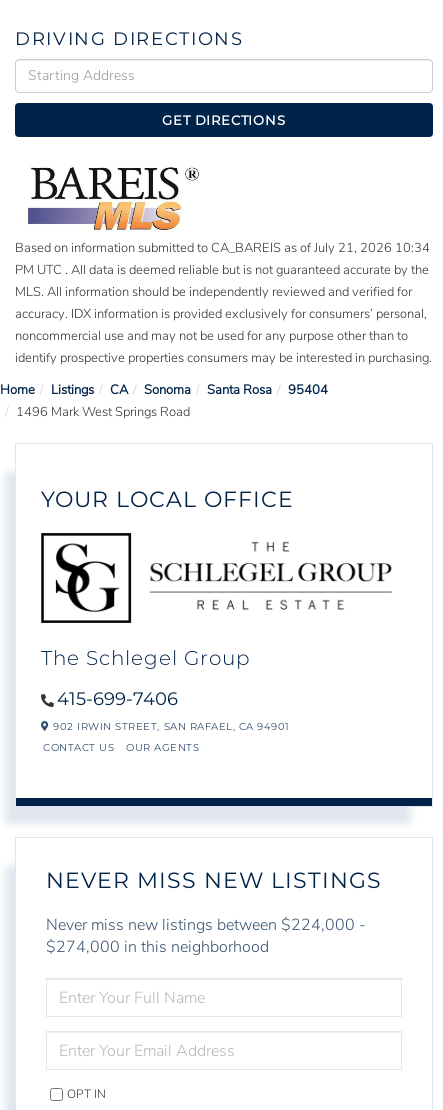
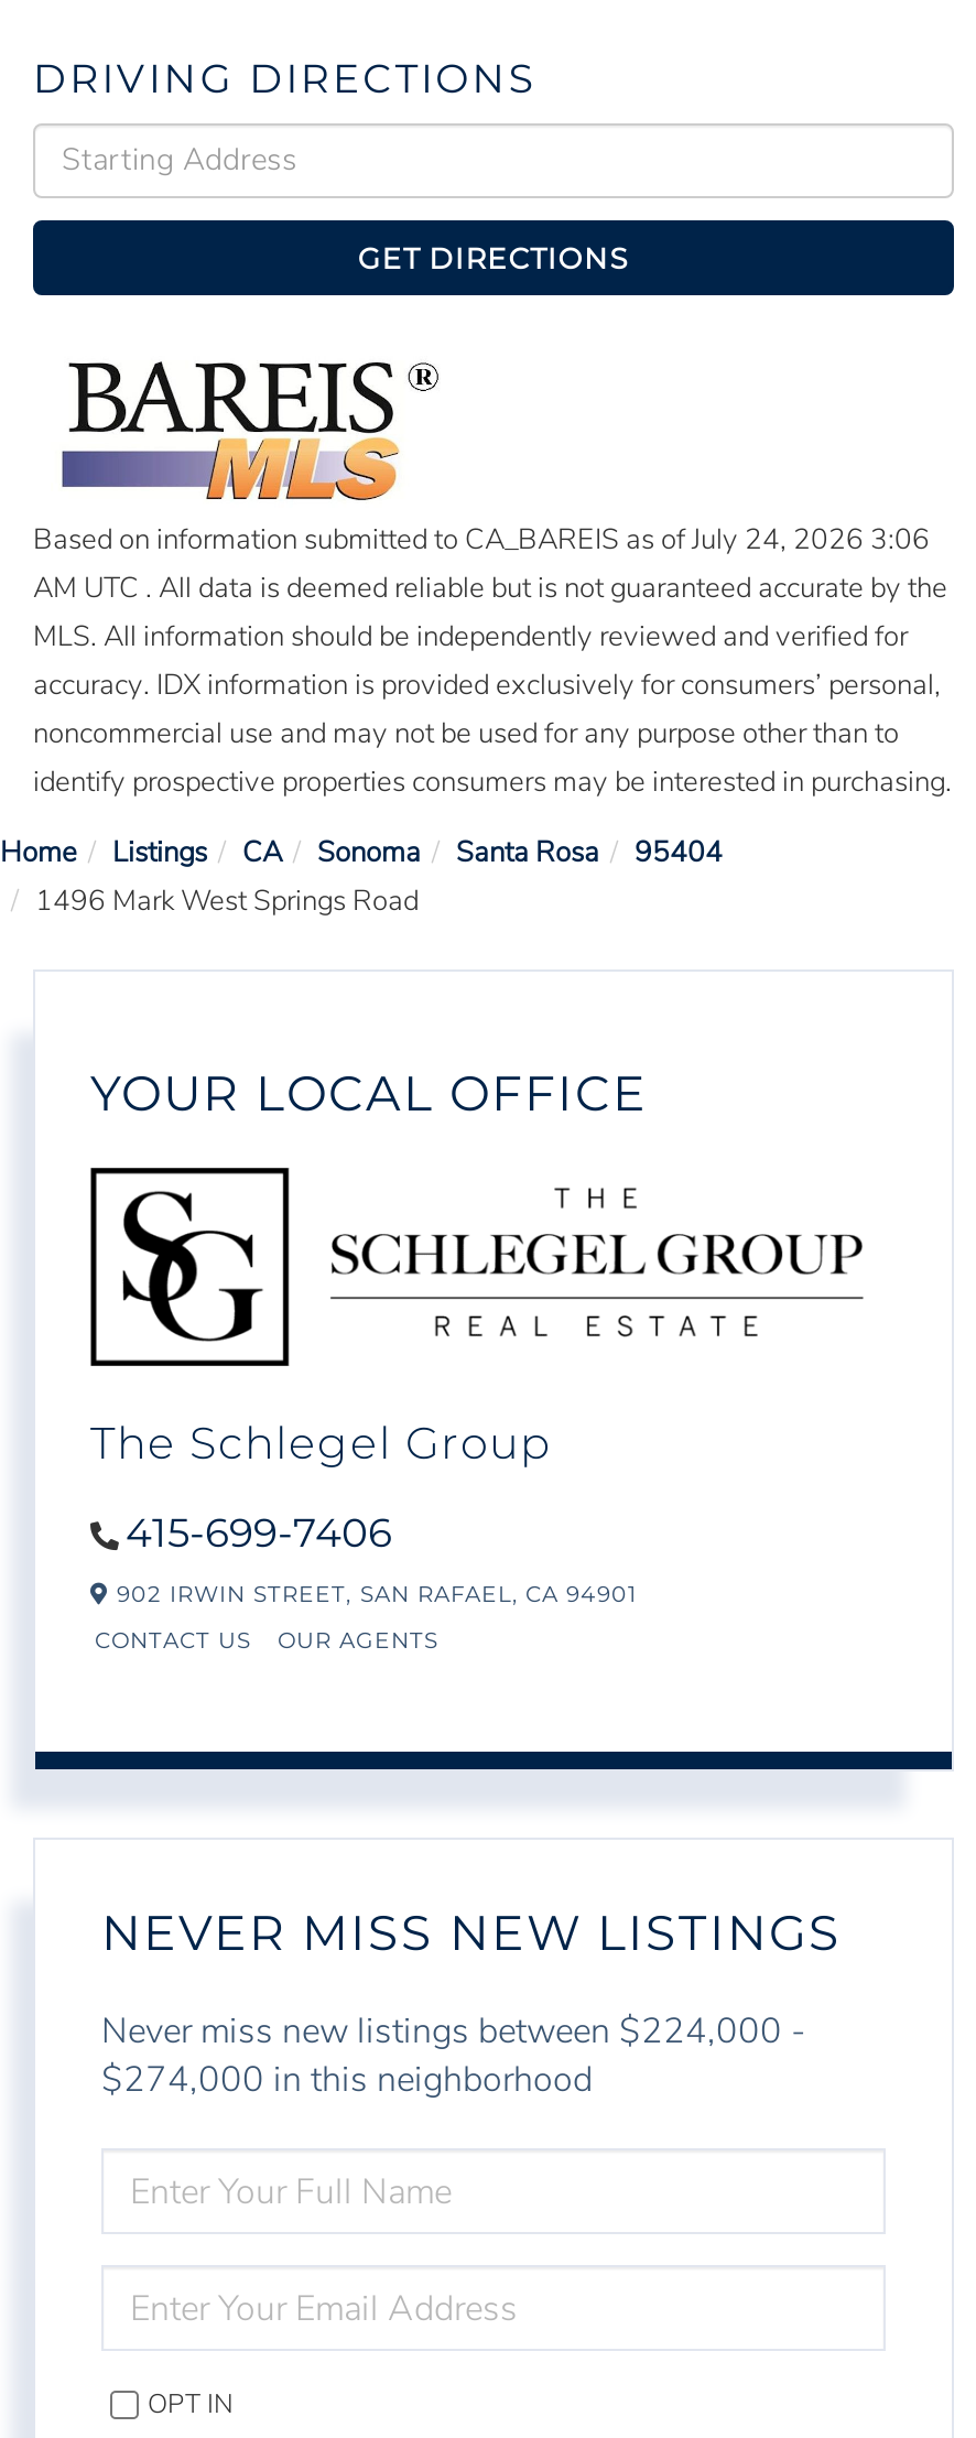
- Based on information submitted to CA_BAREIS as of July 21, 2026 10:34
+ Based on information submitted to CA_BAREIS as of July 24, 2026 3:06

- PM UTC . All data is deemed reliable but is not guaranteed accurate by the
+ AM UTC . All data is deemed reliable but is not guaranteed accurate by the
